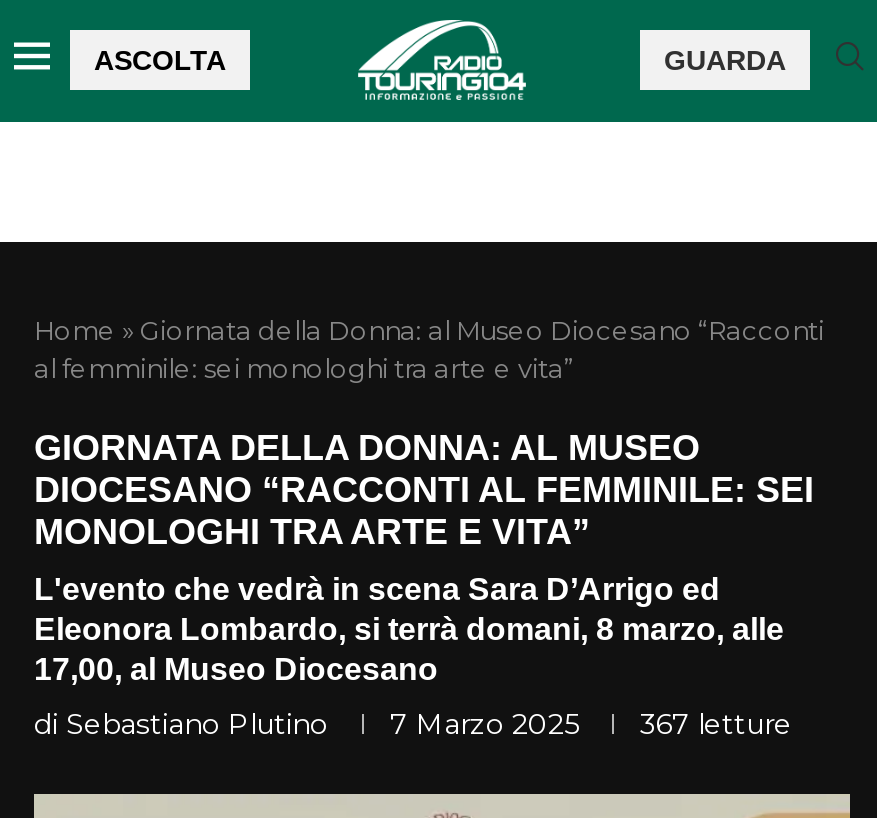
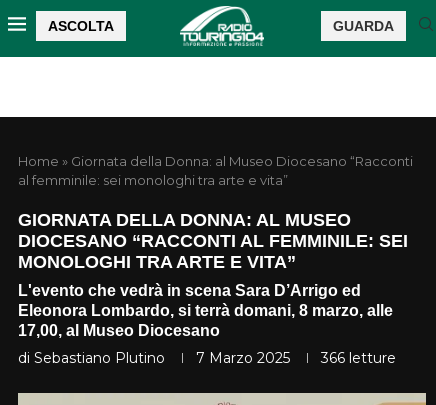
- di Sebastiano Plutino 7 Marzo 2025 367 letture
+ di Sebastiano Plutino 7 Marzo 2025 366 letture
